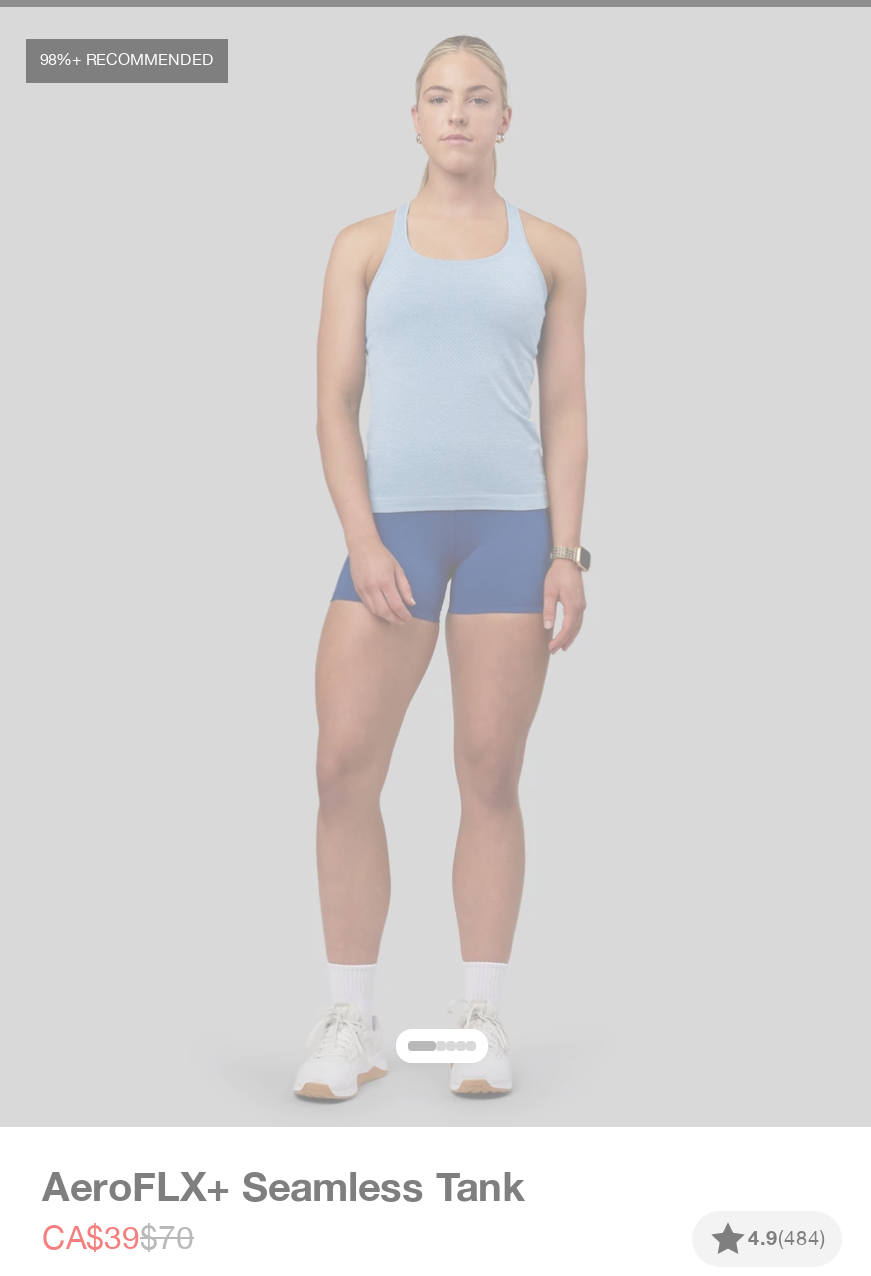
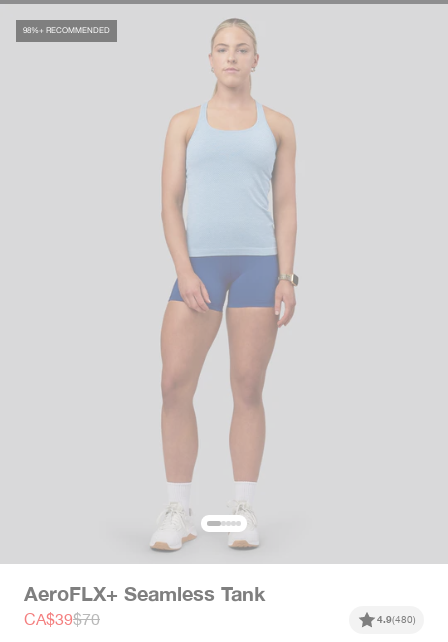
- 4.9(484)
+ 4.9(480)
